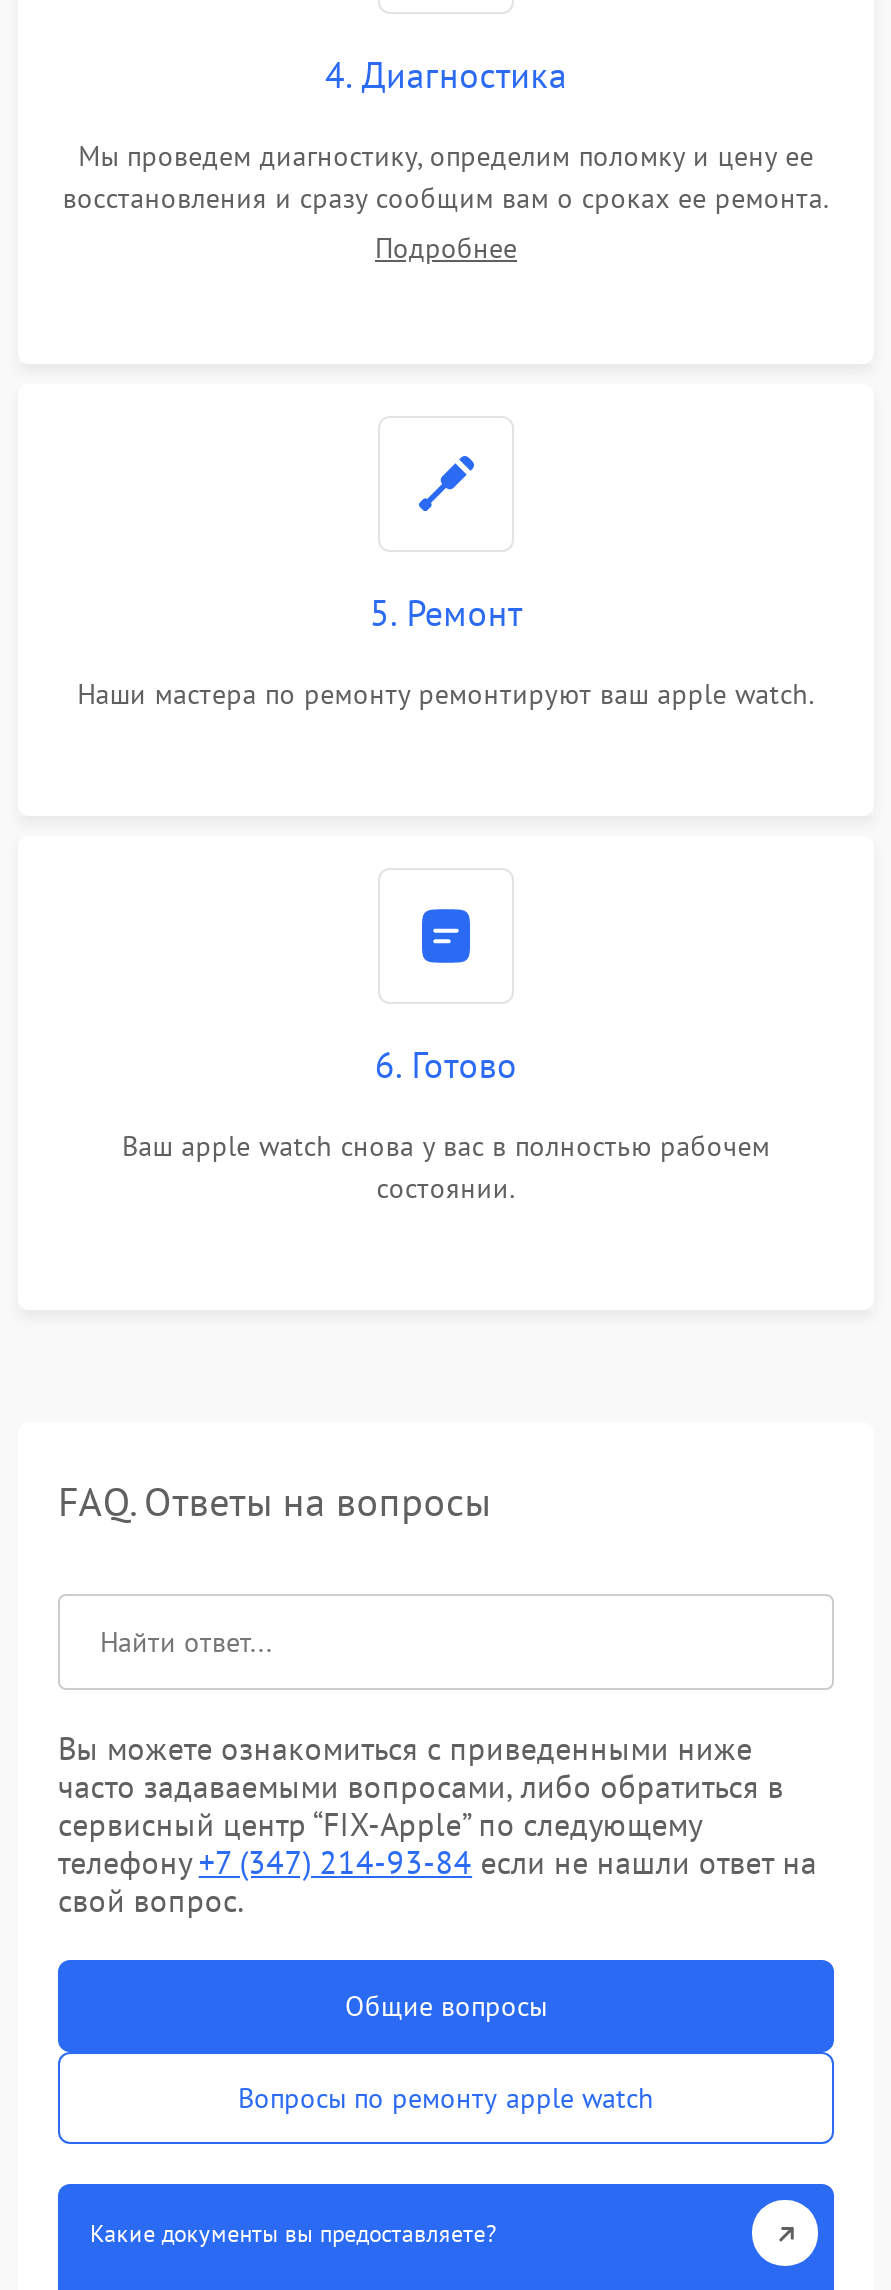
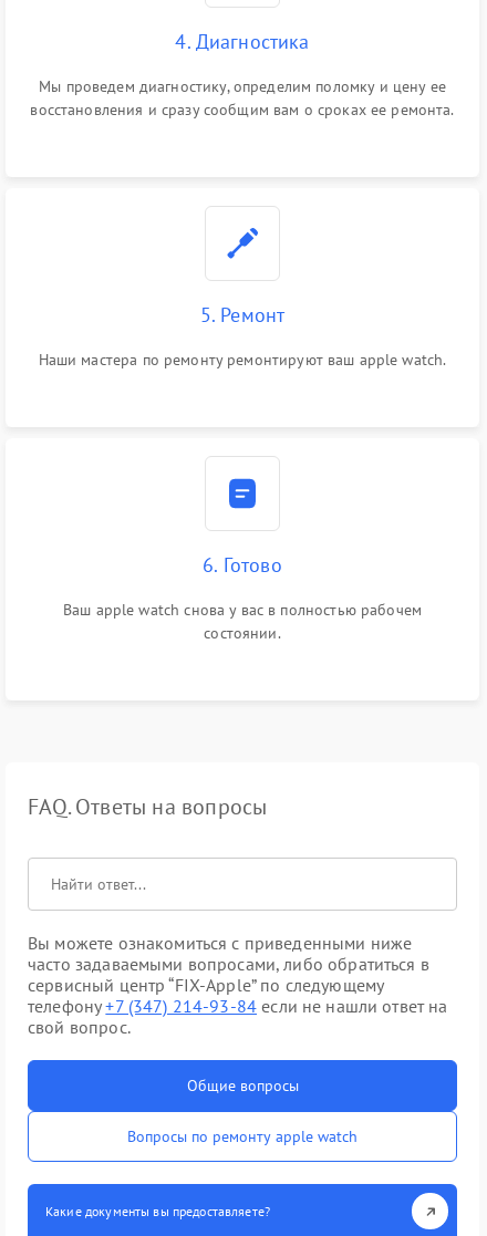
- Подробнее
